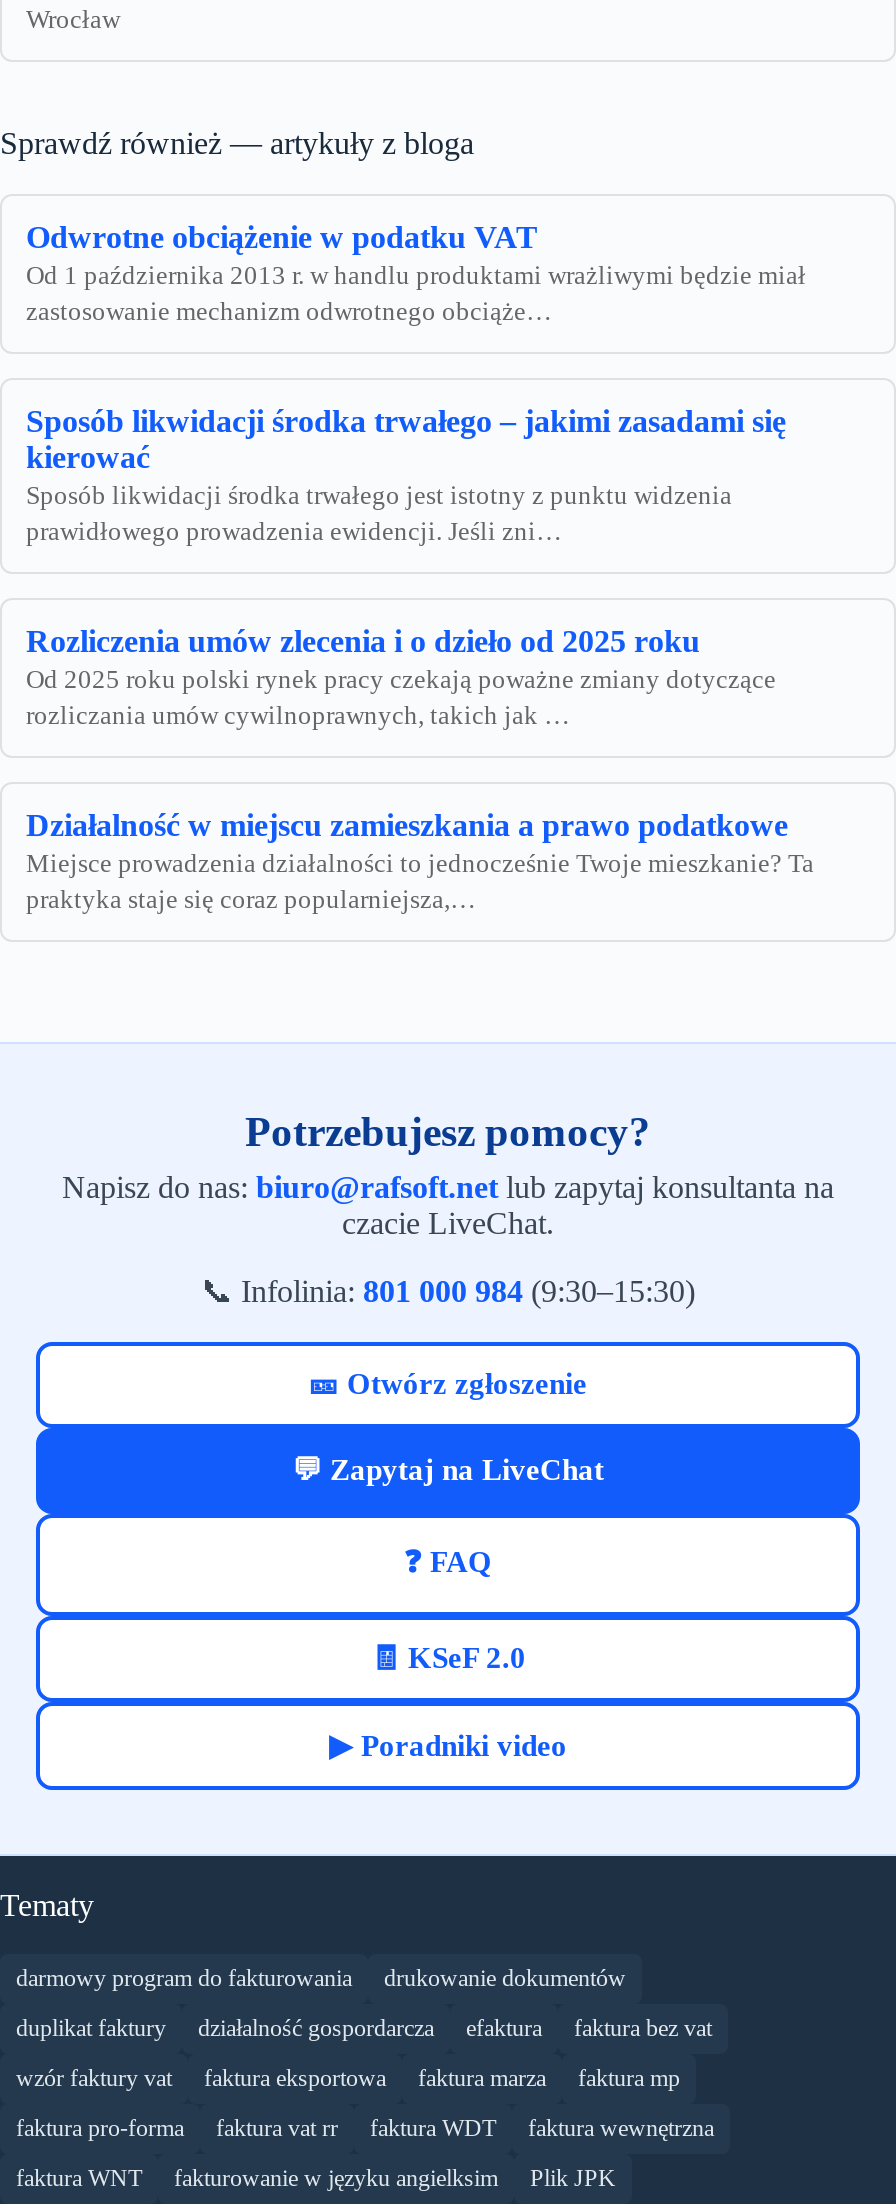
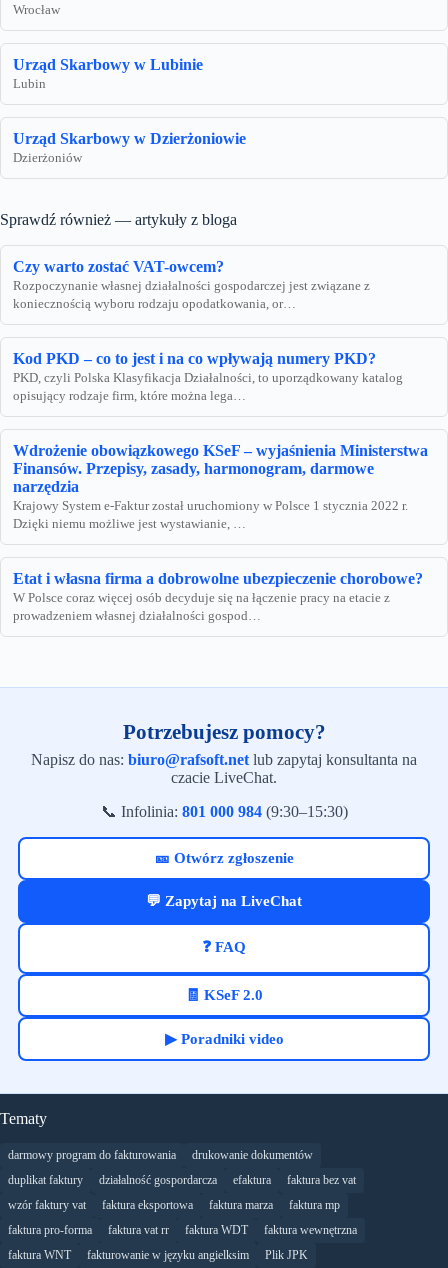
+ Urząd Skarbowy w Lubinie
+ Lubin
+ Urząd Skarbowy w Dzierżoniowie
+ Dzierżoniów

- Odwrotne obciążenie w podatku VAT
- Od 1 października 2013 r. w handlu produktami wrażliwymi będzie miał
- zastosowanie mechanizm odwrotnego obciąże…
+ Czy warto zostać VAT-owcem?
+ Rozpoczynanie własnej działalności gospodarczej jest związane z
+ koniecznością wyboru rodzaju opodatkowania, or…

- Sposób likwidacji środka trwałego – jakimi zasadami się
- kierować
- Sposób likwidacji środka trwałego jest istotny z punktu widzenia
- prawidłowego prowadzenia ewidencji. Jeśli zni…
+ Kod PKD – co to jest i na co wpływają numery PKD?
+ PKD, czyli Polska Klasyfikacja Działalności, to uporządkowany katalog
+ opisujący rodzaje firm, które można lega…

- Rozliczenia umów zlecenia i o dzieło od 2025 roku
- Od 2025 roku polski rynek pracy czekają poważne zmiany dotyczące
- rozliczania umów cywilnoprawnych, takich jak …
+ Wdrożenie obowiązkowego KSeF – wyjaśnienia Ministerstwa
+ Finansów. Przepisy, zasady, harmonogram, darmowe
+ narzędzia
+ Krajowy System e-Faktur został uruchomiony w Polsce 1 stycznia 2022 r.
+ Dzięki niemu możliwe jest wystawianie, …

- Działalność w miejscu zamieszkania a prawo podatkowe
- Miejsce prowadzenia działalności to jednocześnie Twoje mieszkanie? Ta
- praktyka staje się coraz popularniejsza,…
+ Etat i własna firma a dobrowolne ubezpieczenie chorobowe?
+ W Polsce coraz więcej osób decyduje się na łączenie pracy na etacie z
+ prowadzeniem własnej działalności gospod…
